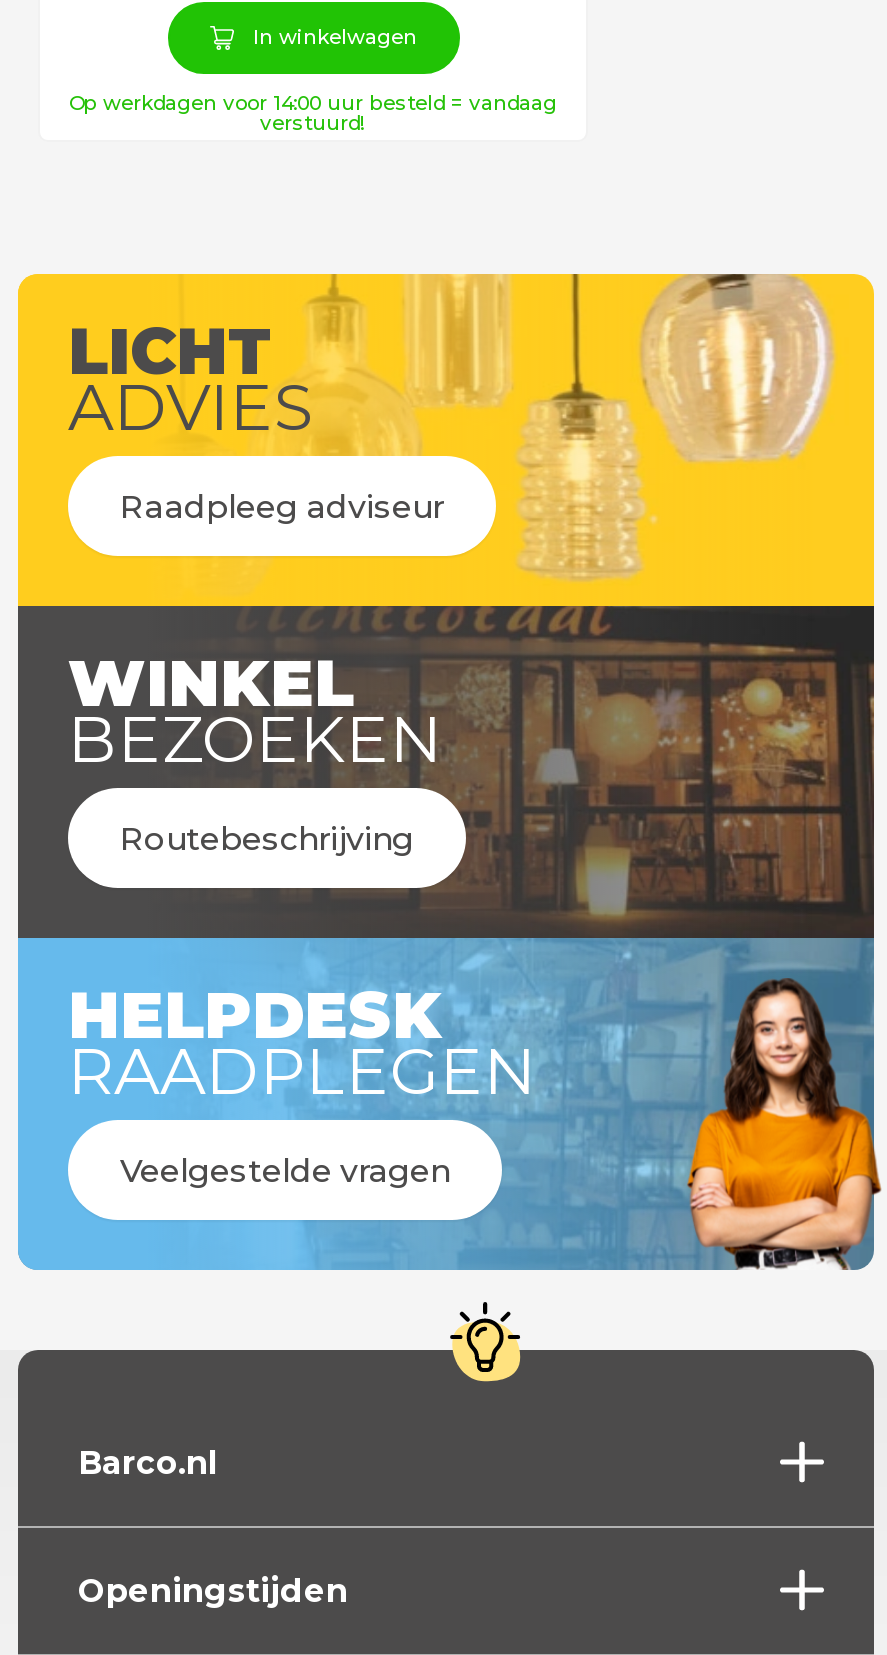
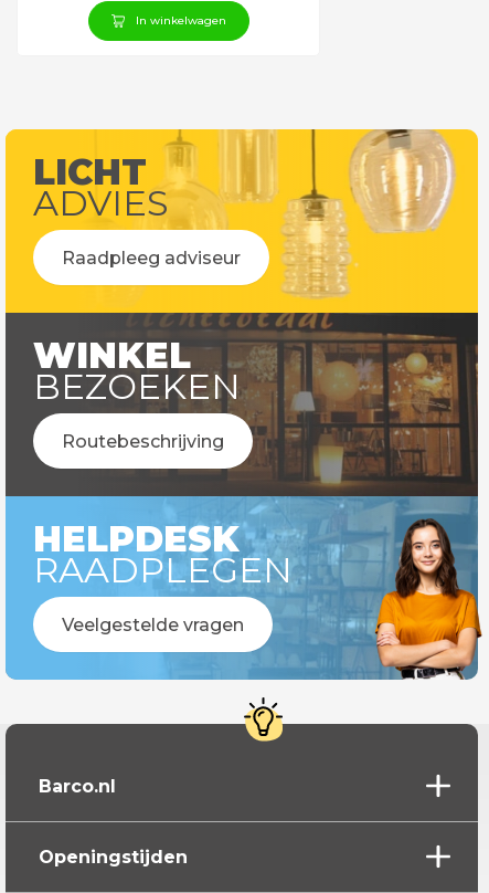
- Op werkdagen voor 14:00 uur besteld = vandaag
- verstuurd!
